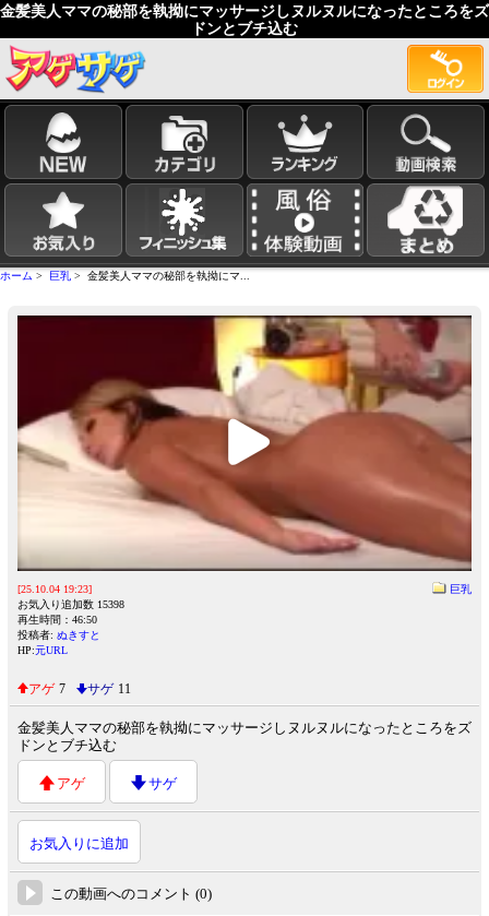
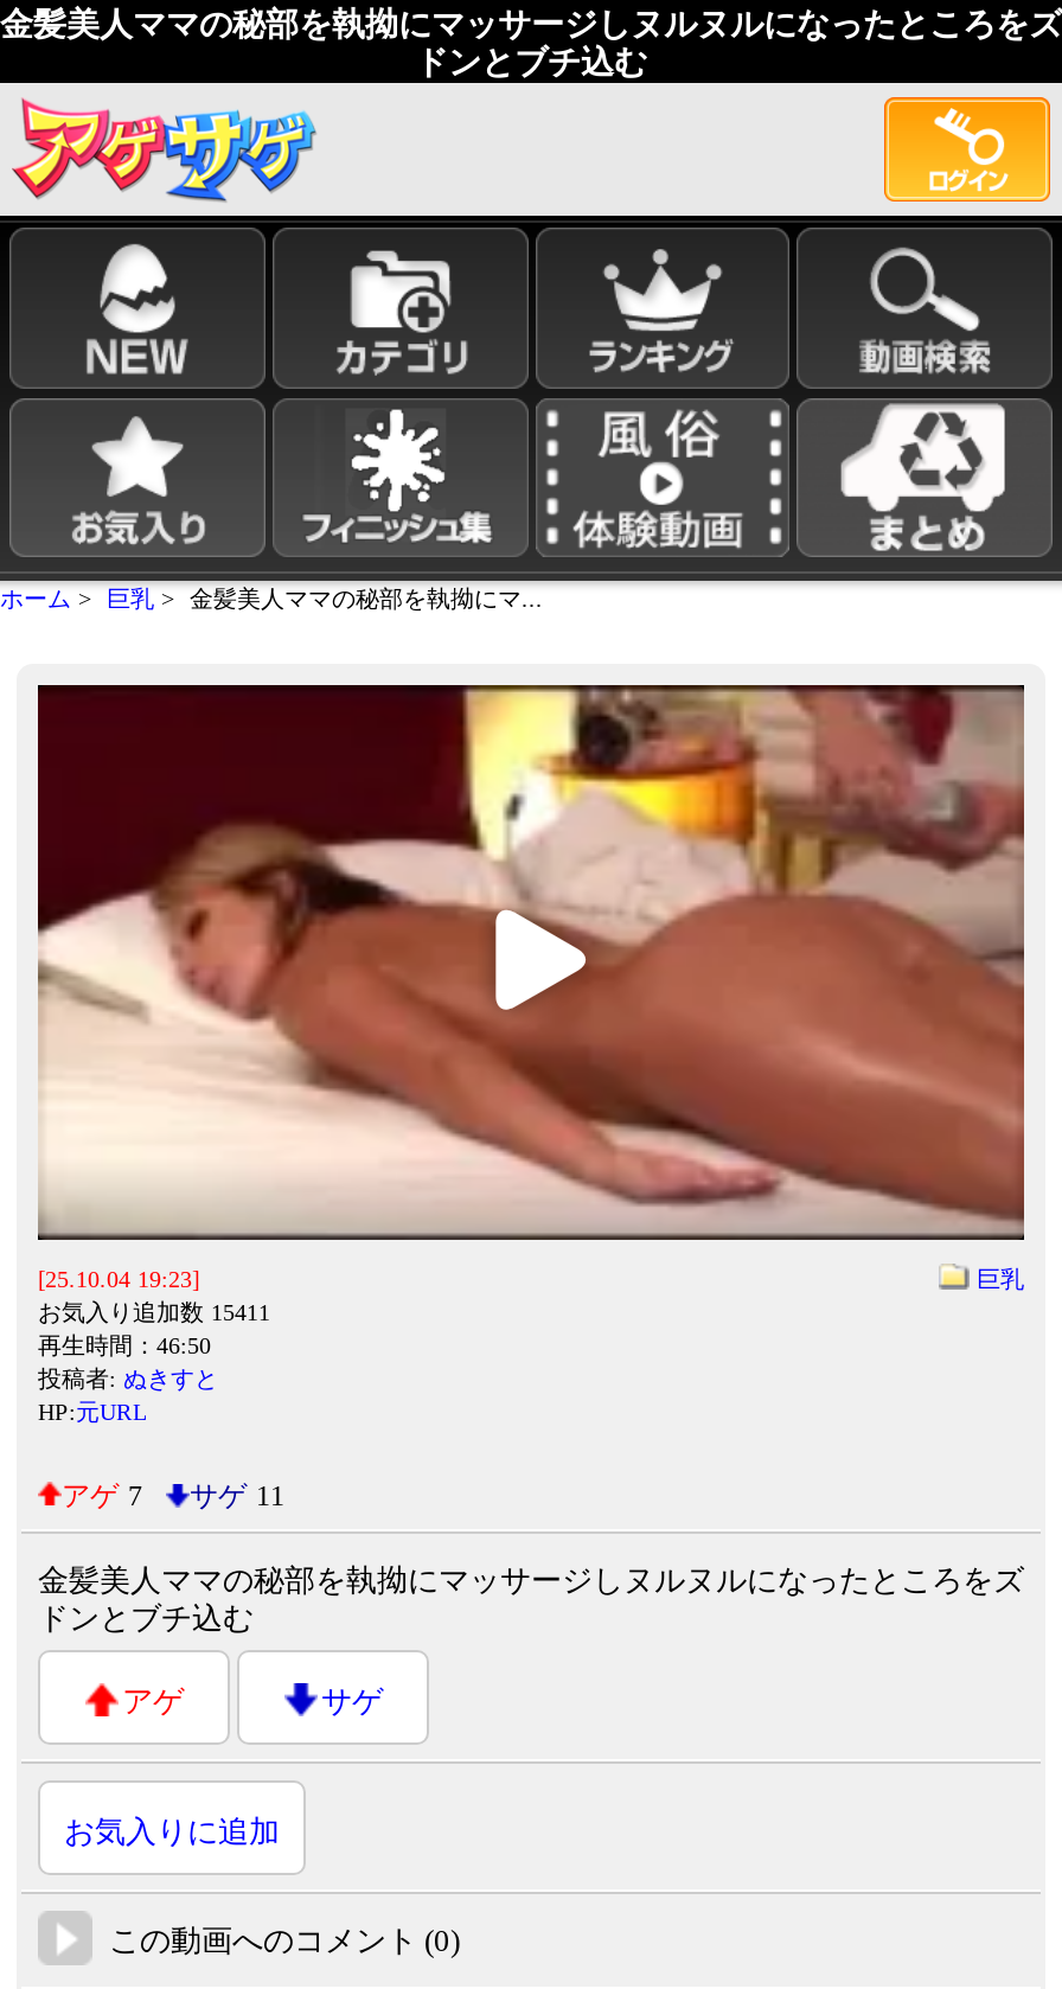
- お気入り追加数 15398
+ お気入り追加数 15411
